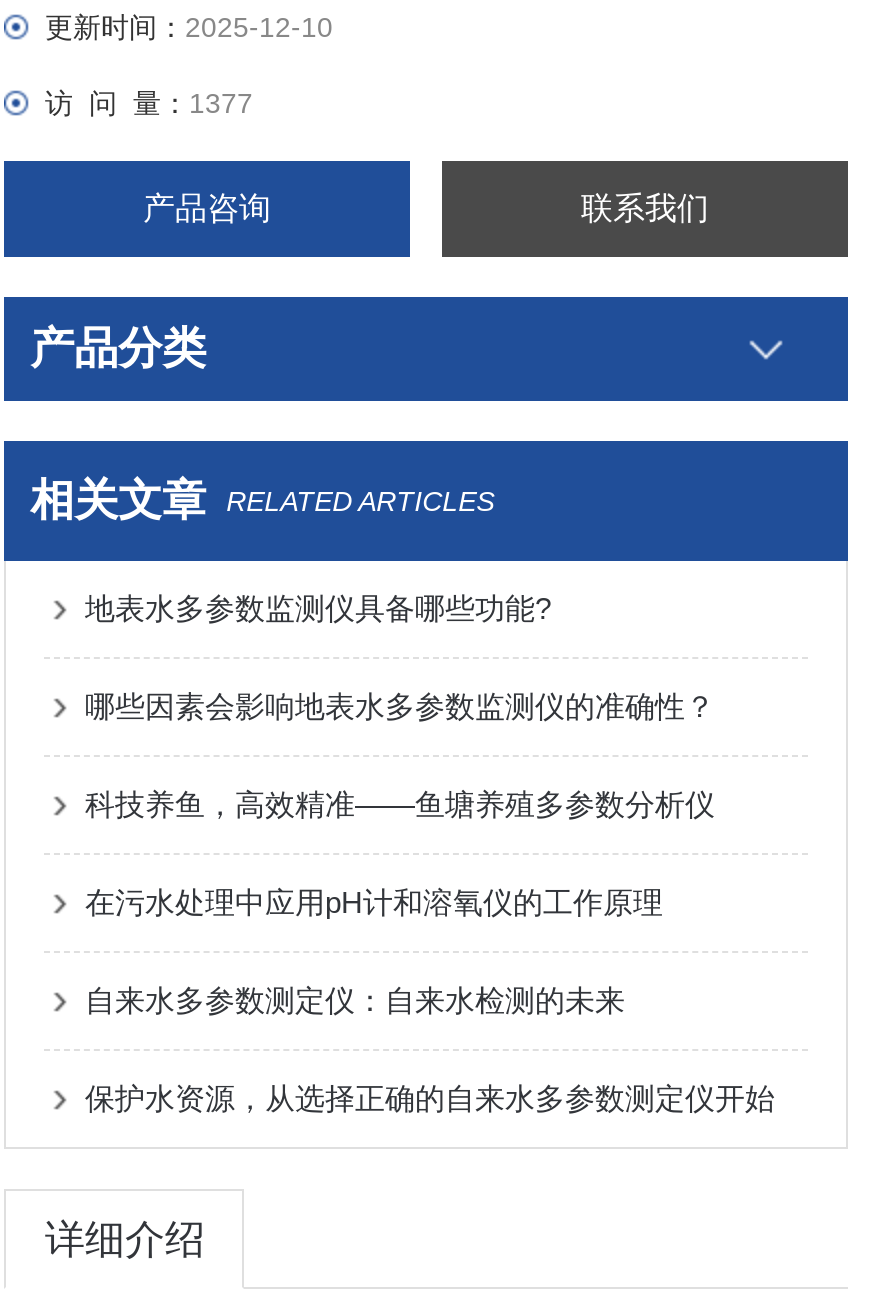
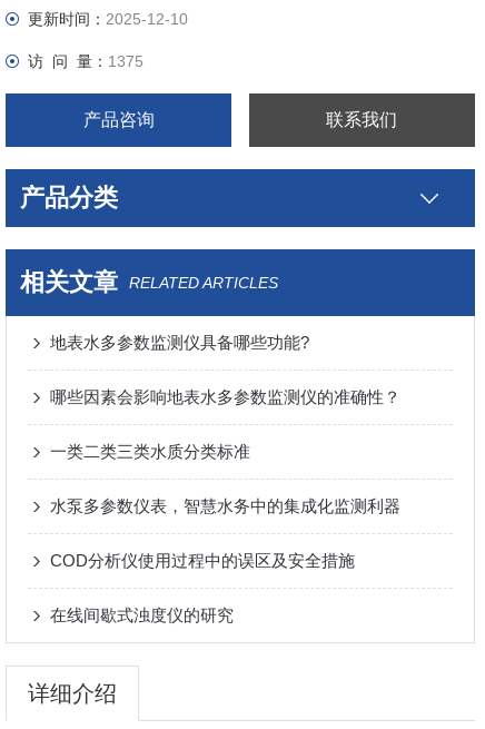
- 访 问 量：1377
+ 访 问 量：1375

- 科技养鱼，高效精准——鱼塘养殖多参数分析仪
+ 一类二类三类水质分类标准

- 在污水处理中应用pH计和溶氧仪的工作原理
+ 水泵多参数仪表，智慧水务中的集成化监测利器

- 自来水多参数测定仪：自来水检测的未来
+ COD分析仪使用过程中的误区及安全措施

- 保护水资源，从选择正确的自来水多参数测定仪开始
+ 在线间歇式浊度仪的研究
